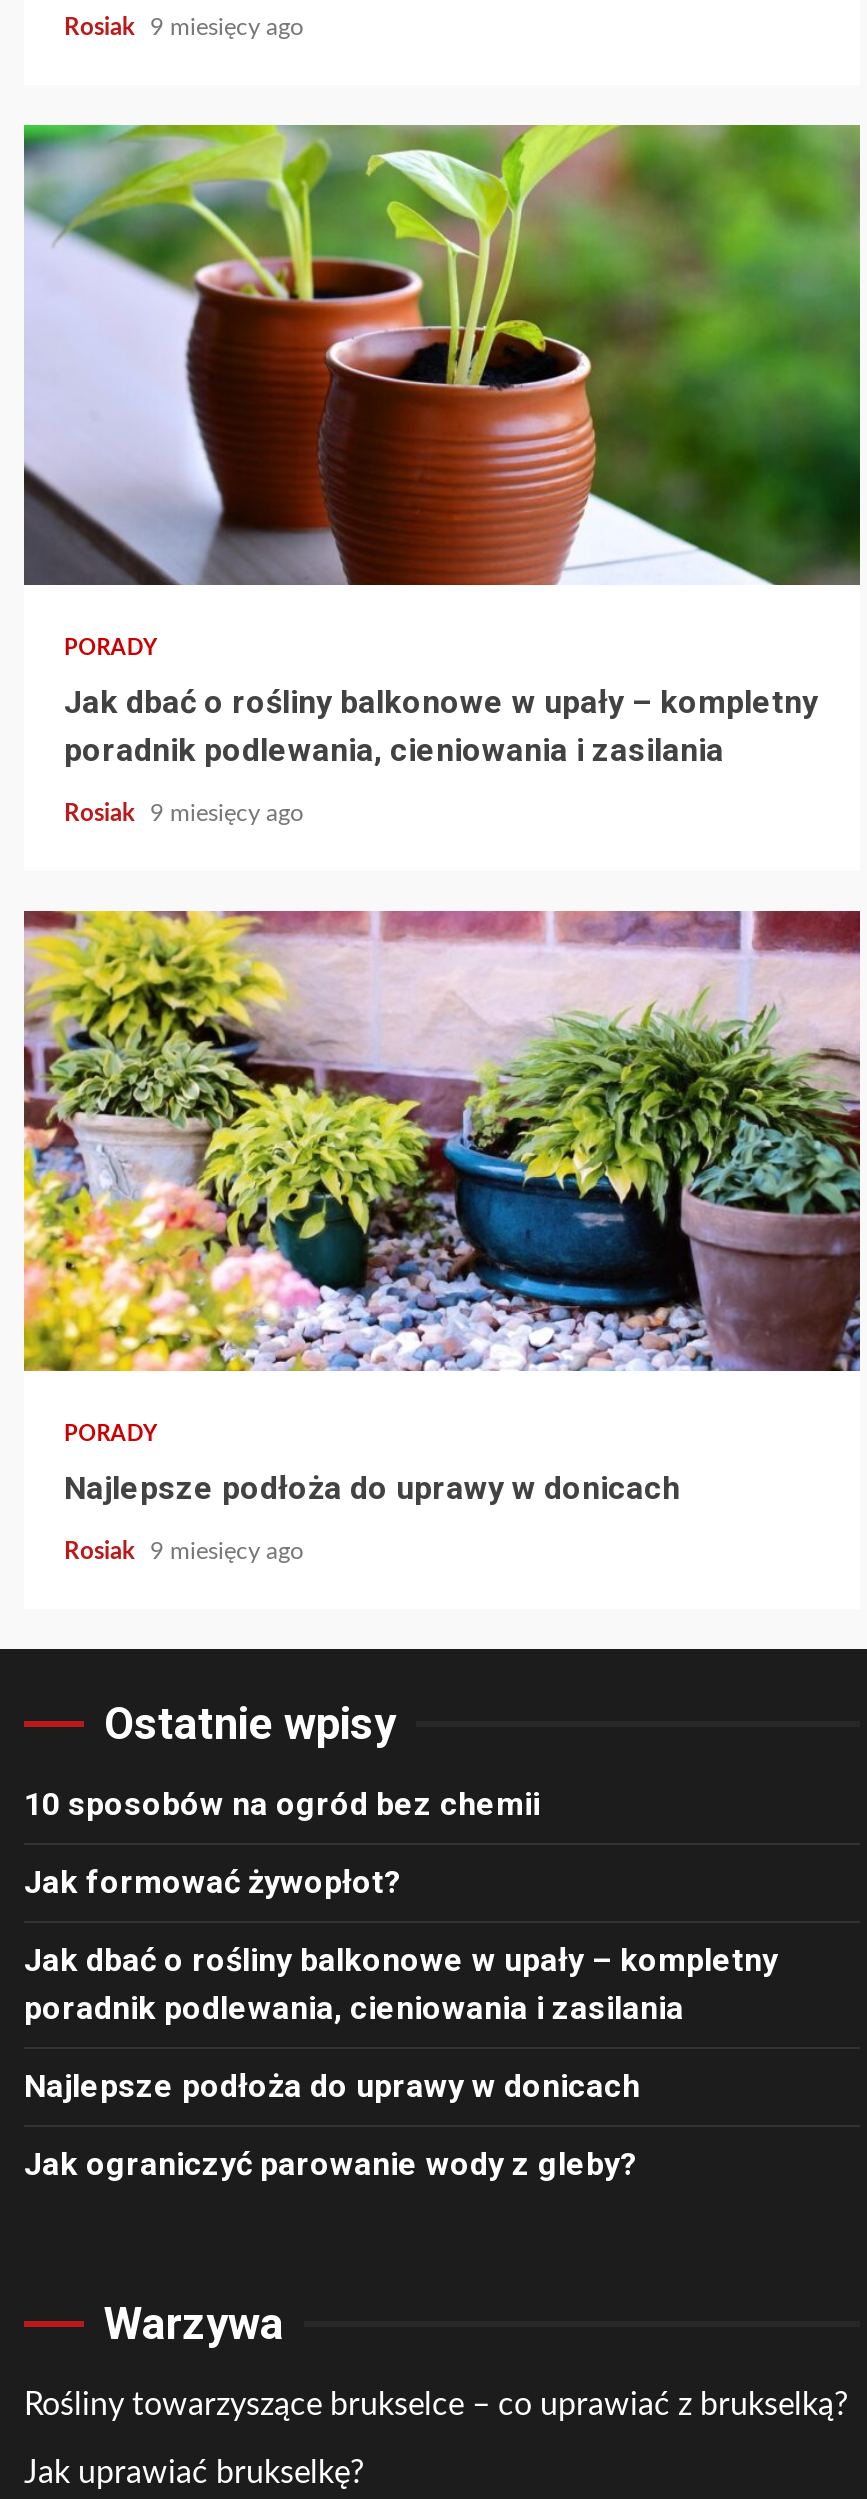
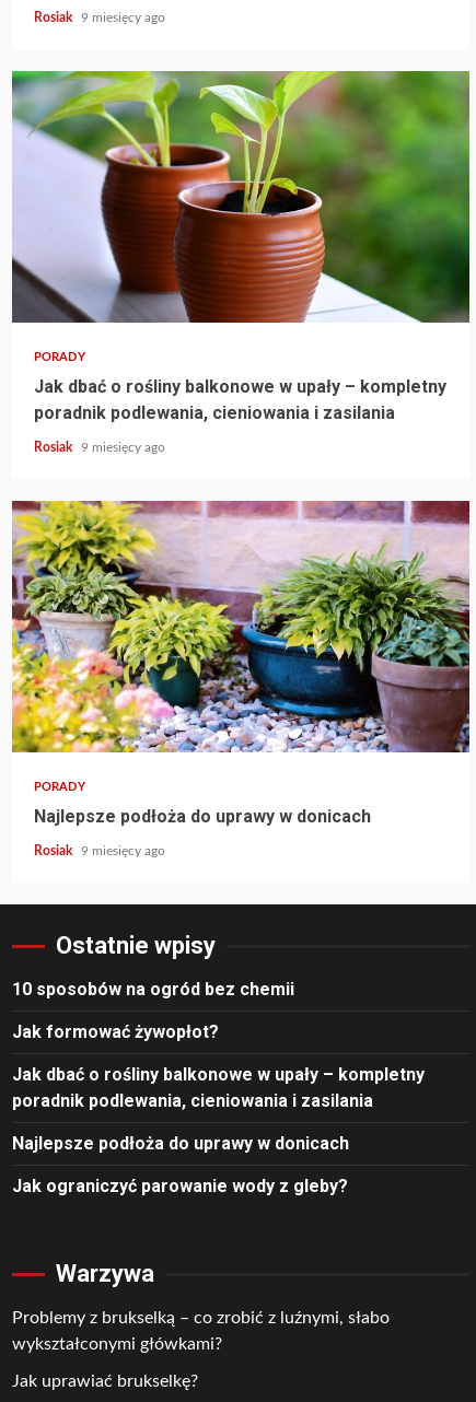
- Rośliny towarzyszące brukselce – co uprawiać z brukselką?
+ Problemy z brukselką – co zrobić z luźnymi, słabo
+ wykształconymi główkami?
